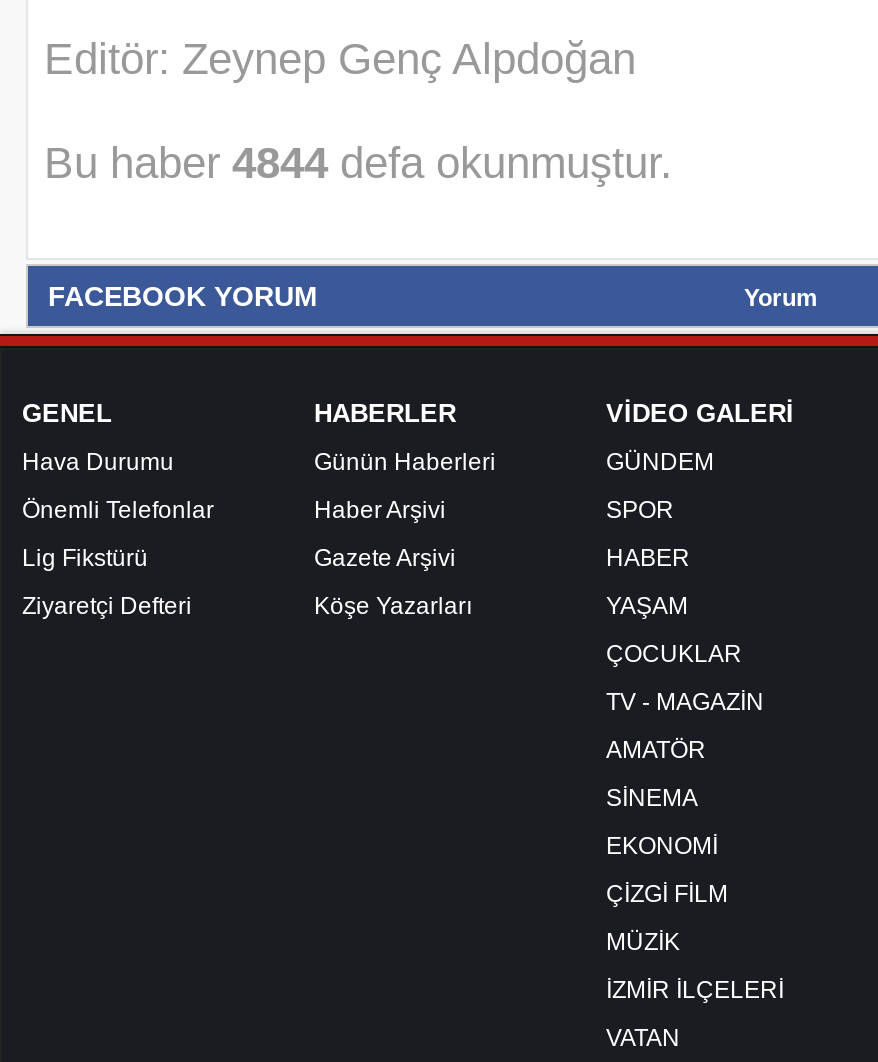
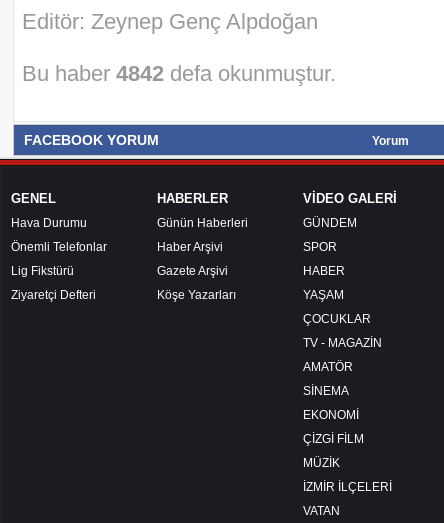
- Bu haber 4844 defa okunmuştur.
+ Bu haber 4842 defa okunmuştur.
